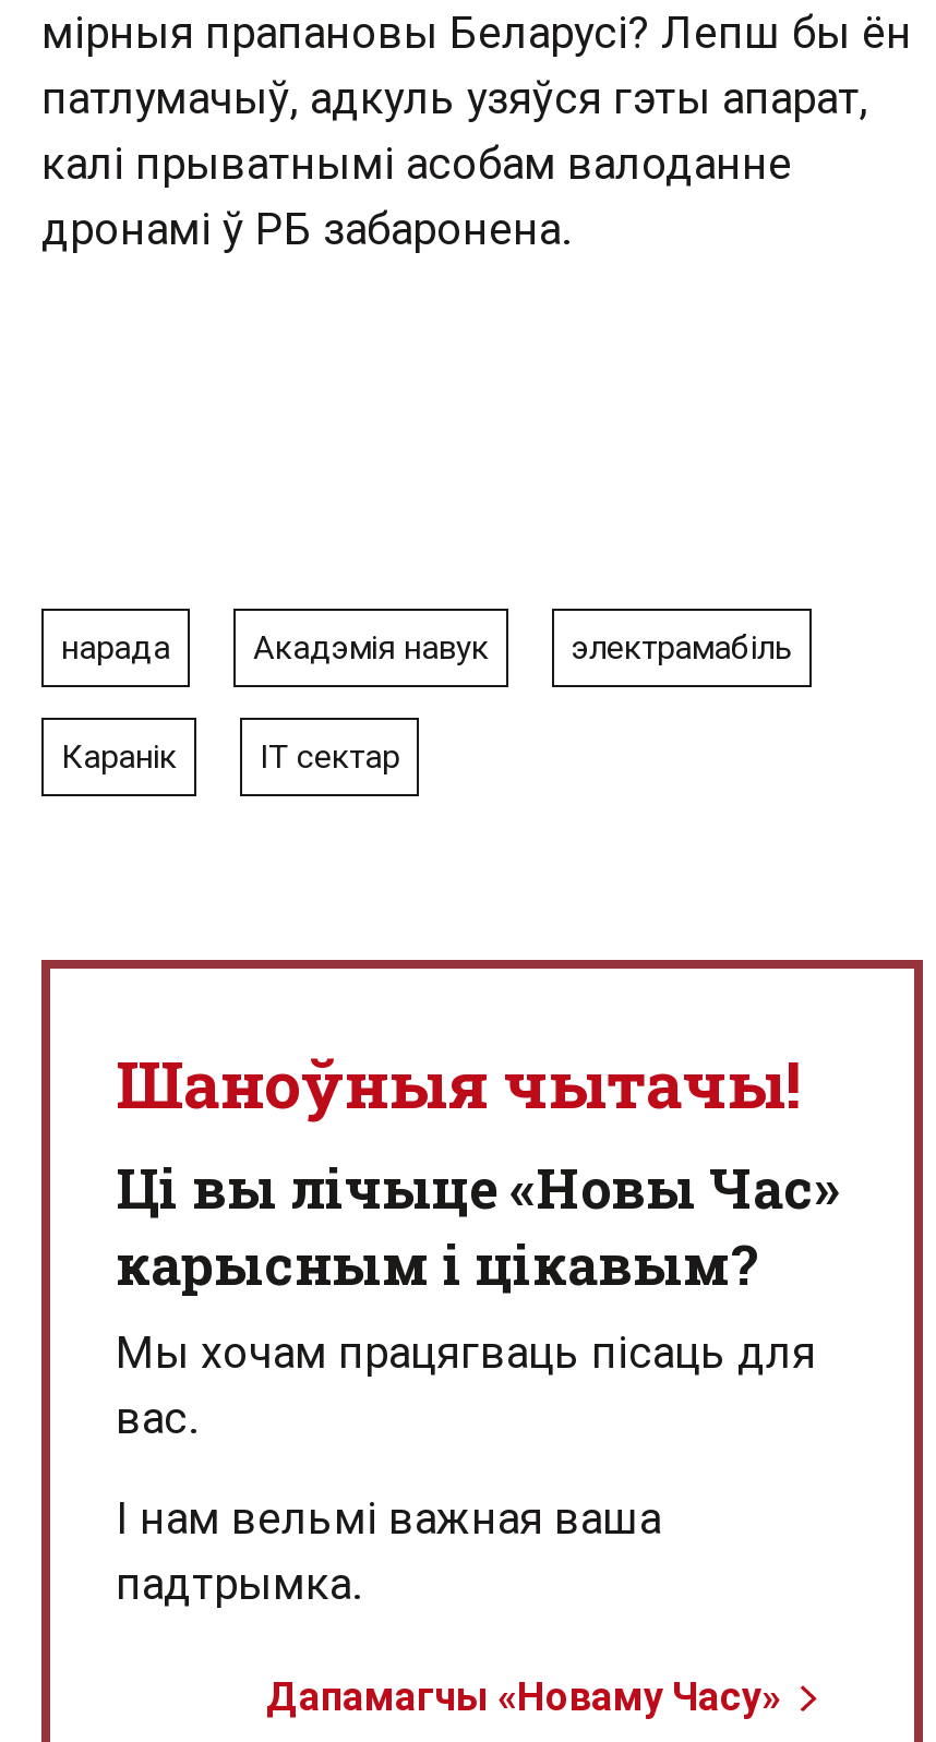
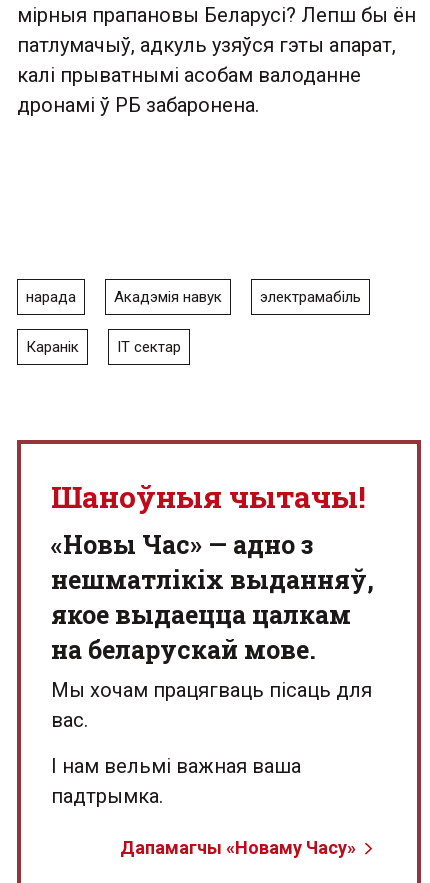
- Ці вы лічыце «Новы Час»
- карысным і цікавым?
+ «Новы Час» — адно з
+ нешматлікіх выданняў,
+ якое выдаецца цалкам
+ на беларускай мове.
